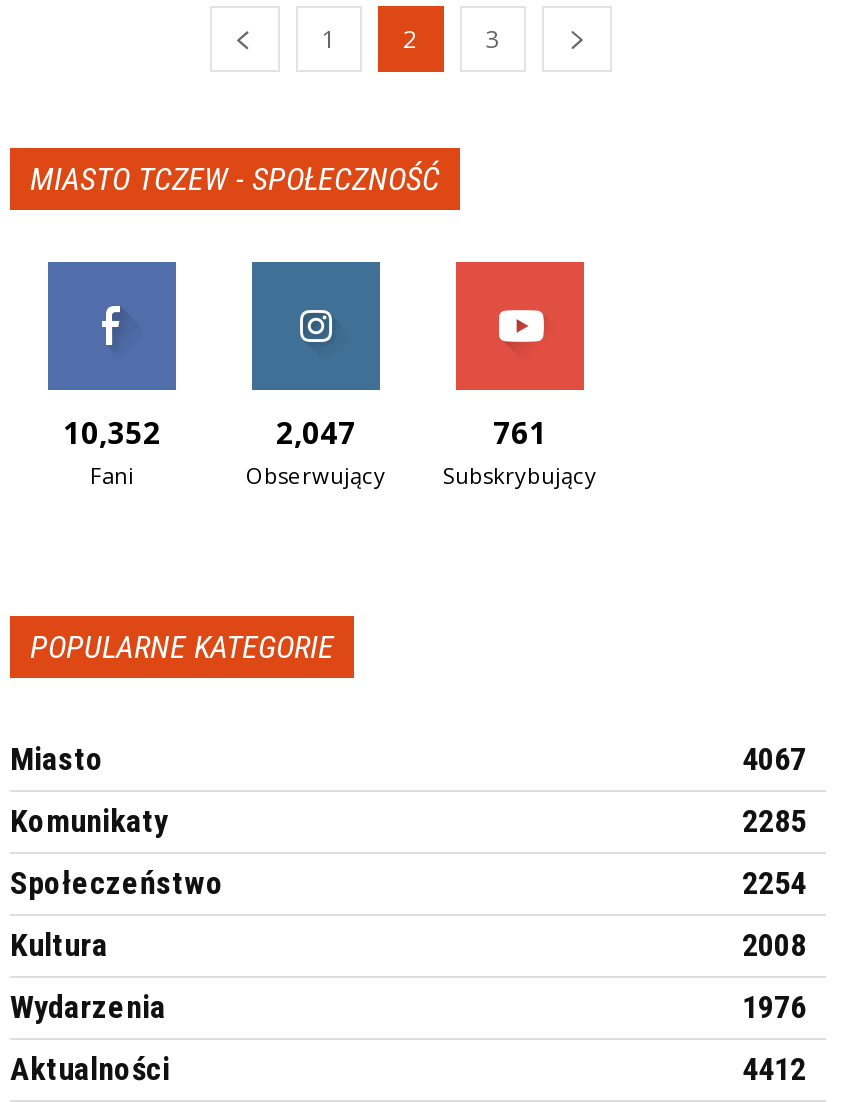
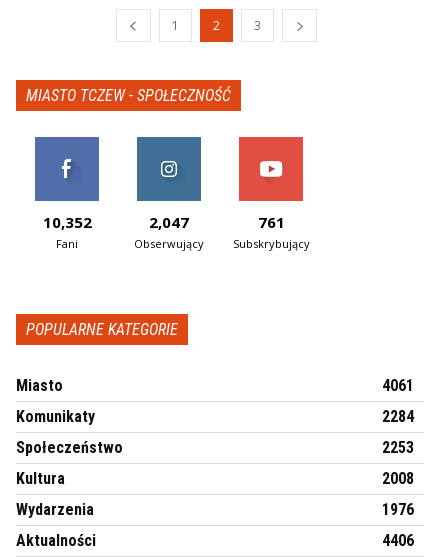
- 4067
+ 4061

- 2285
+ 2284

- 2254
+ 2253

- 4412
+ 4406
